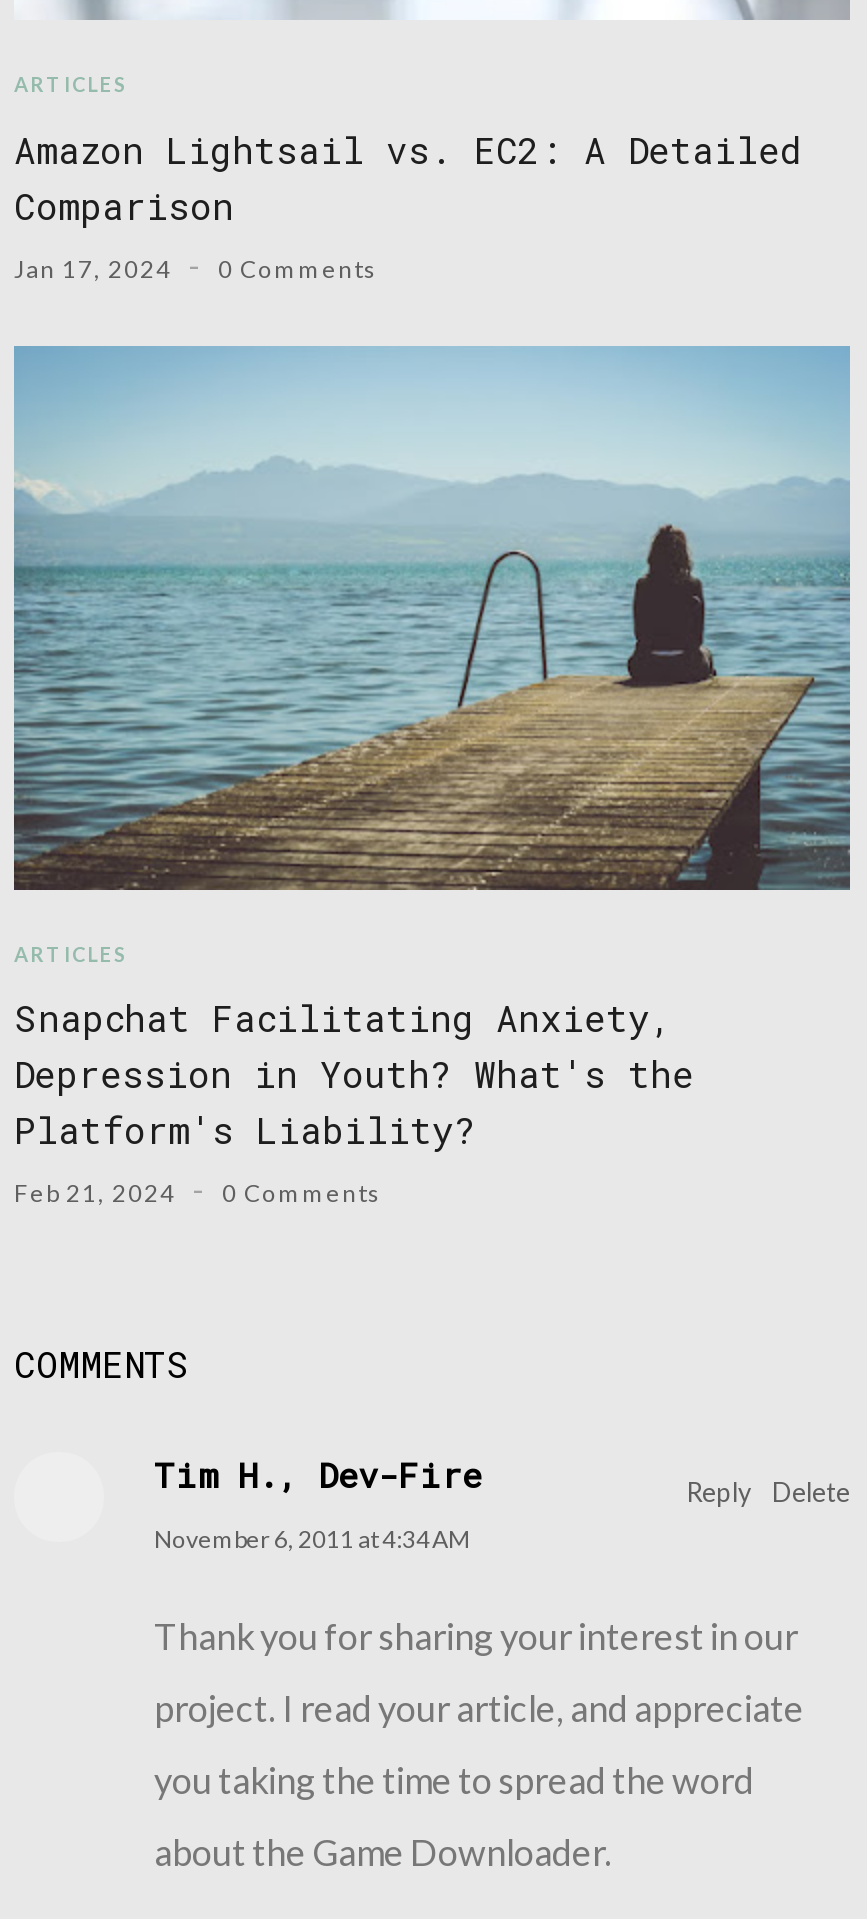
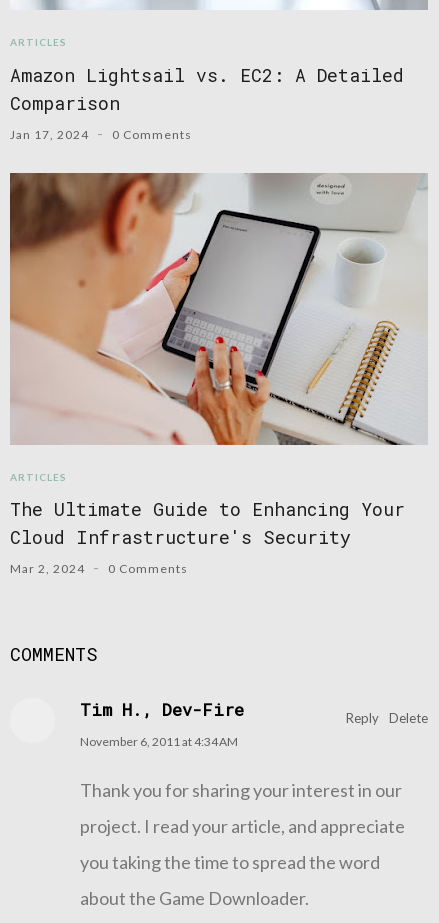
- [image]
+ [image]

- Snapchat Facilitating Anxiety,
- Depression in Youth? What's the
- Platform's Liability?
+ The Ultimate Guide to Enhancing Your
+ Cloud Infrastructure's Security

- Feb 21, 2024 0 Comments
+ Mar 2, 2024 0 Comments
